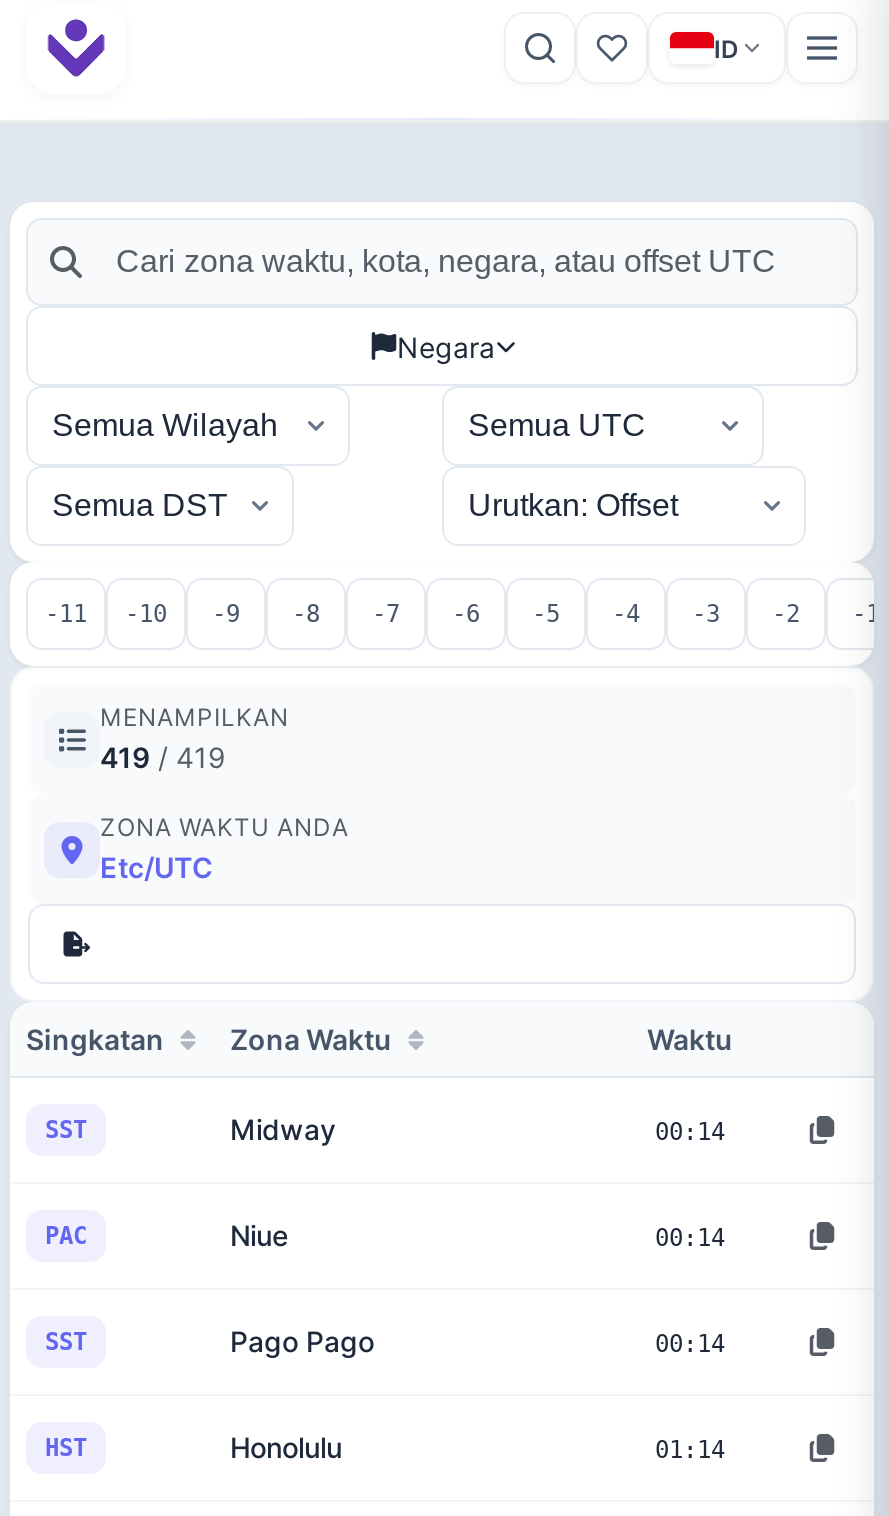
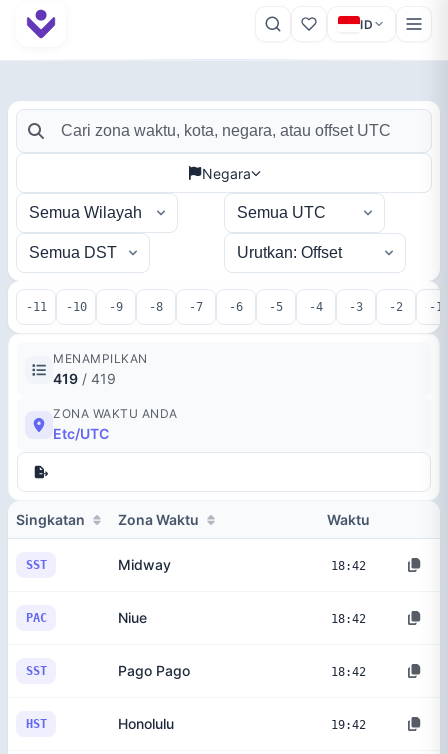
- 00:14
+ 18:42

- 00:14
+ 18:42

- 00:14
+ 18:42

- 01:14
+ 19:42
